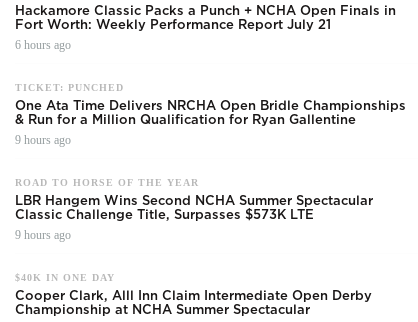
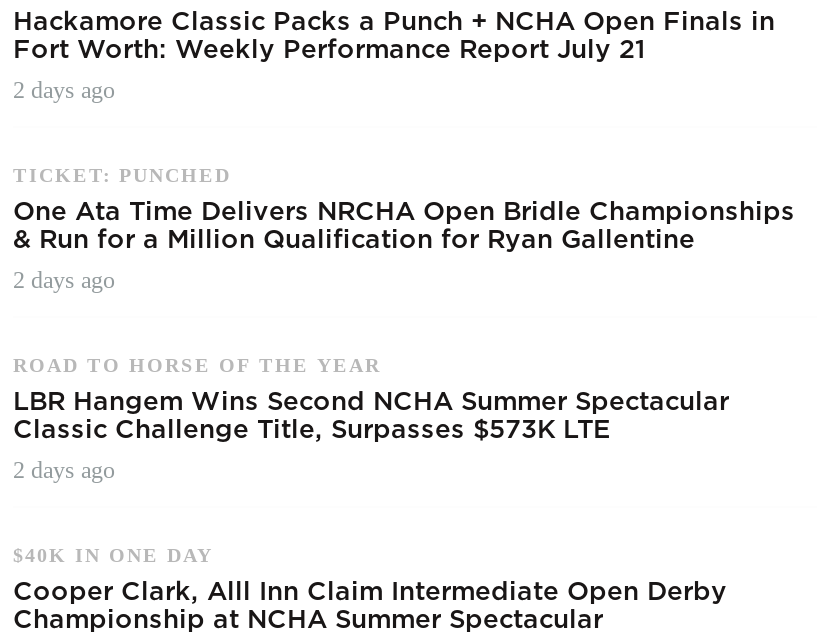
- 6 hours ago
+ 2 days ago

- 9 hours ago
+ 2 days ago

- 9 hours ago
+ 2 days ago
